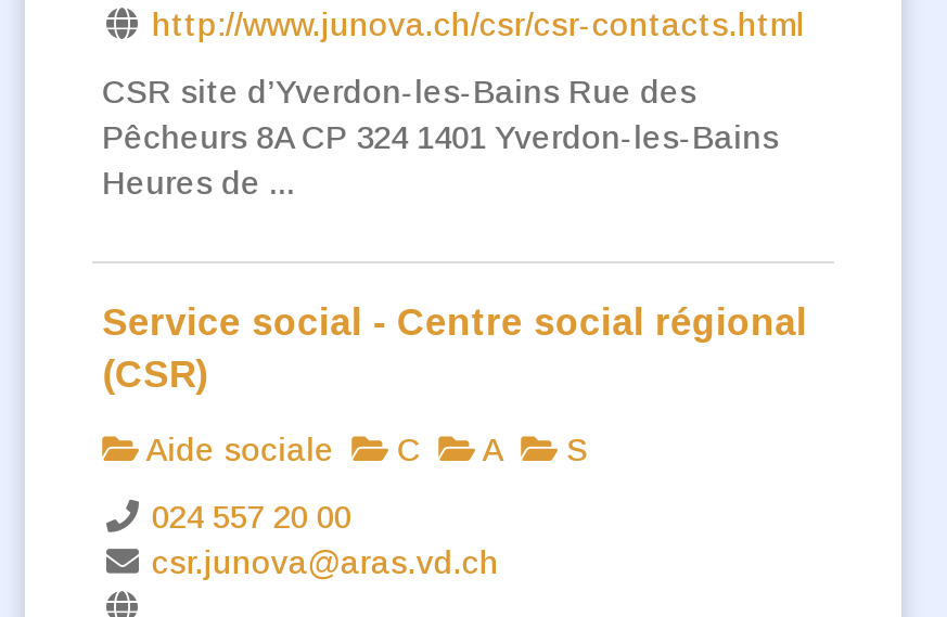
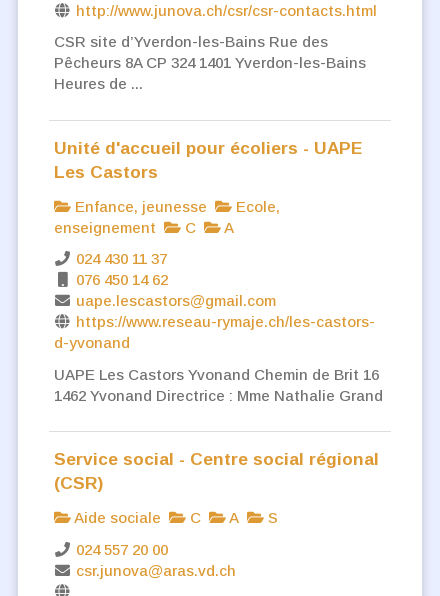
+ Unité d'accueil pour écoliers - UAPE
+ Les Castors
+ Enfance, jeunesse
+ Ecole,
+ enseignement
+ C
+ A
+ 024 430 11 37
+ 076 450 14 62
+ uape.lescastors@gmail.com
+ https://www.reseau-rymaje.ch/les-castors-
+ d-yvonand
+ UAPE Les Castors Yvonand Chemin de Brit 16
+ 1462 Yvonand Directrice : Mme Nathalie Grand
